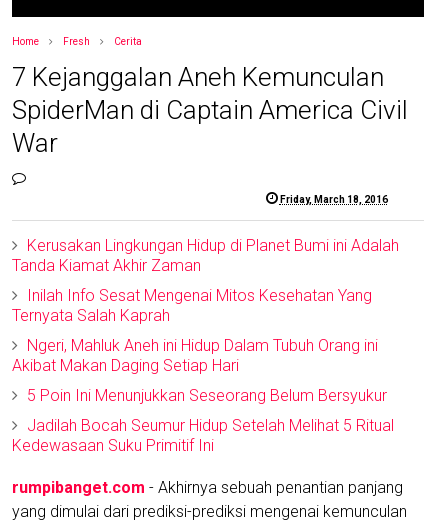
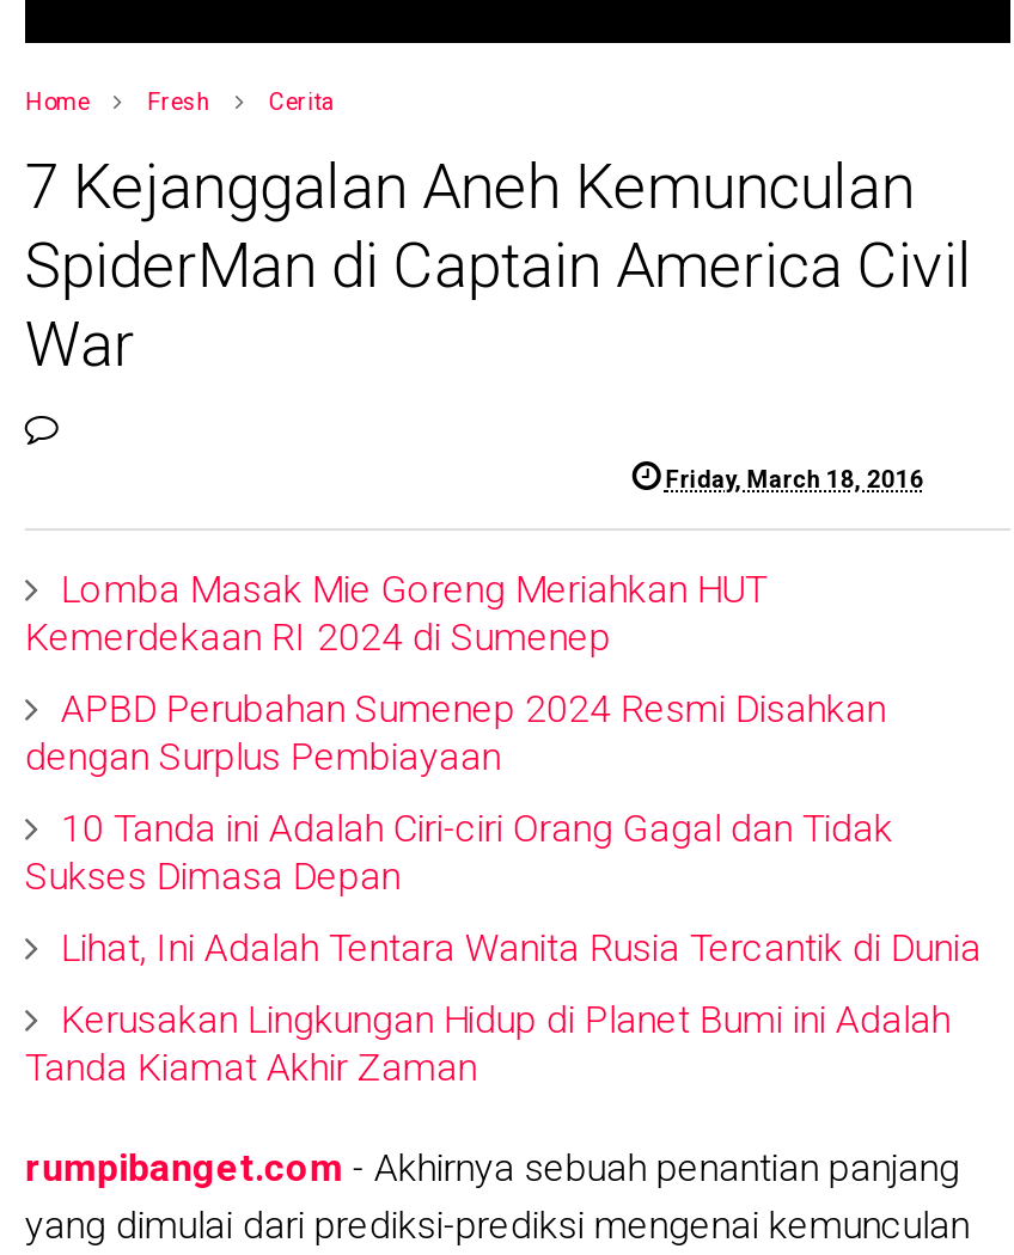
+ Lomba Masak Mie Goreng Meriahkan HUT
+ Kemerdekaan RI 2024 di Sumenep
+ APBD Perubahan Sumenep 2024 Resmi Disahkan
+ dengan Surplus Pembiayaan
+ 10 Tanda ini Adalah Ciri-ciri Orang Gagal dan Tidak
+ Sukses Dimasa Depan
+ Lihat, Ini Adalah Tentara Wanita Rusia Tercantik di Dunia

moved down: Kerusakan Lingkungan Hidup di Planet Bumi ini Adalah | Tanda Kiamat Akhir Zaman

- Inilah Info Sesat Mengenai Mitos Kesehatan Yang
- Ternyata Salah Kaprah
- Ngeri, Mahluk Aneh ini Hidup Dalam Tubuh Orang ini
- Akibat Makan Daging Setiap Hari
- 5 Poin Ini Menunjukkan Seseorang Belum Bersyukur
- Jadilah Bocah Seumur Hidup Setelah Melihat 5 Ritual
- Kedewasaan Suku Primitif Ini
